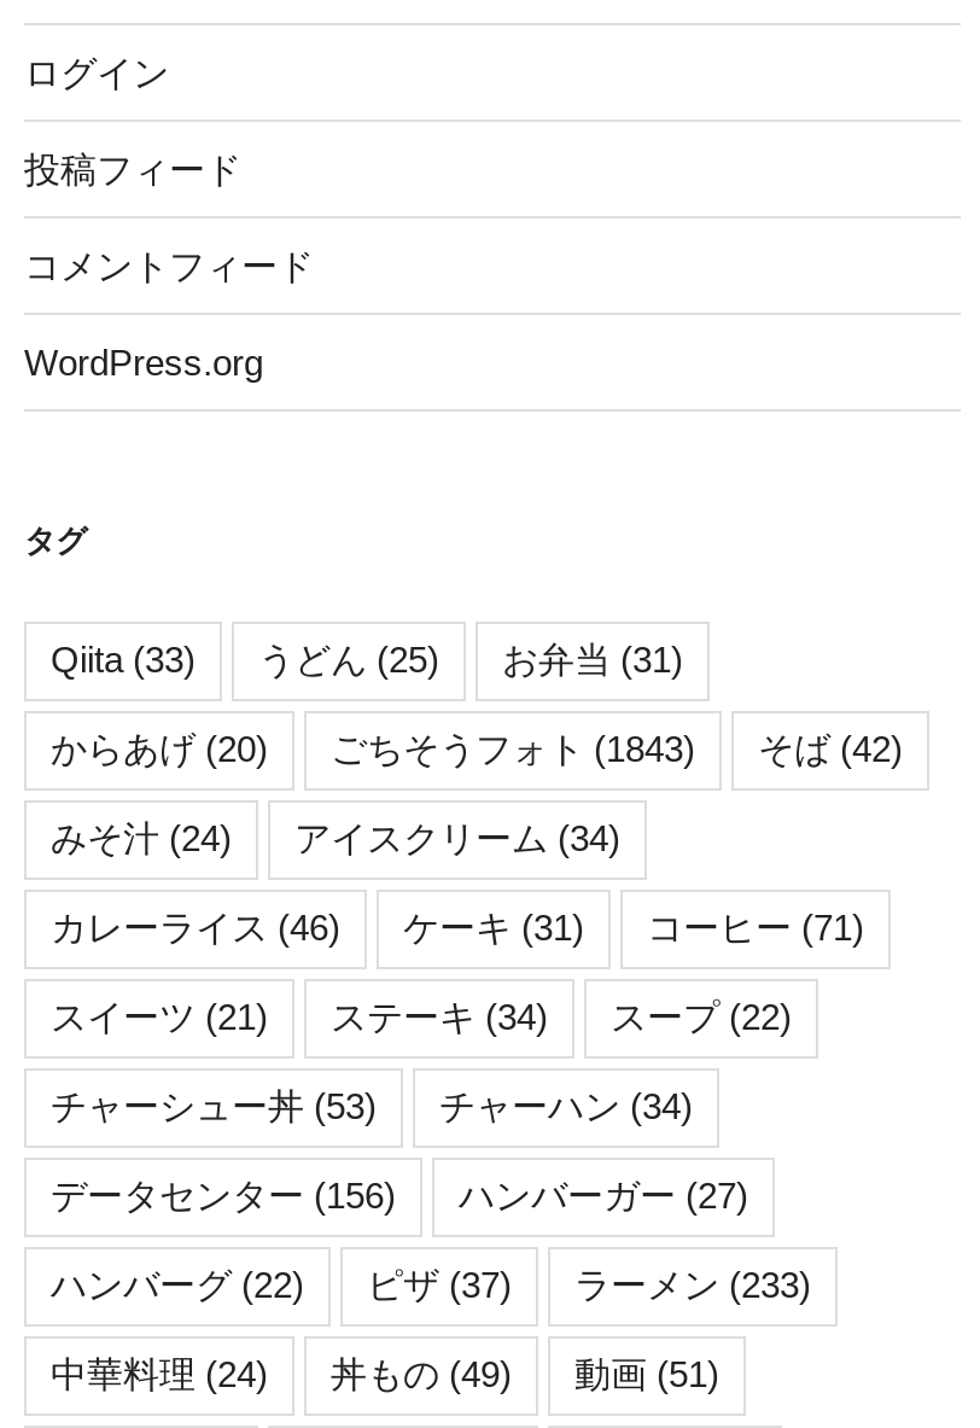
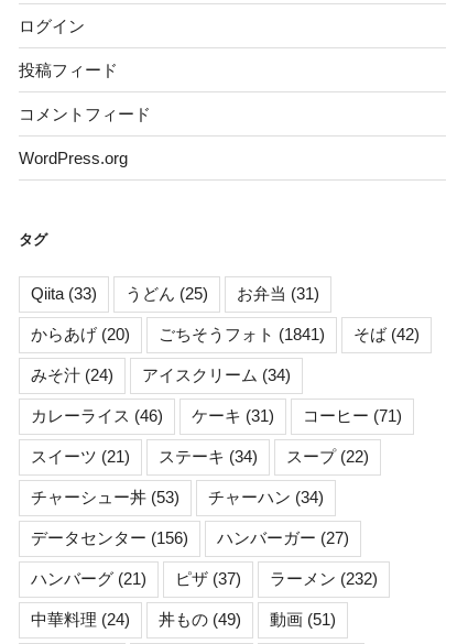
- ごちそうフォト(1843)
+ ごちそうフォト(1841)

- ハンバーグ(22)
+ ハンバーグ(21)

- ラーメン(233)
+ ラーメン(232)
